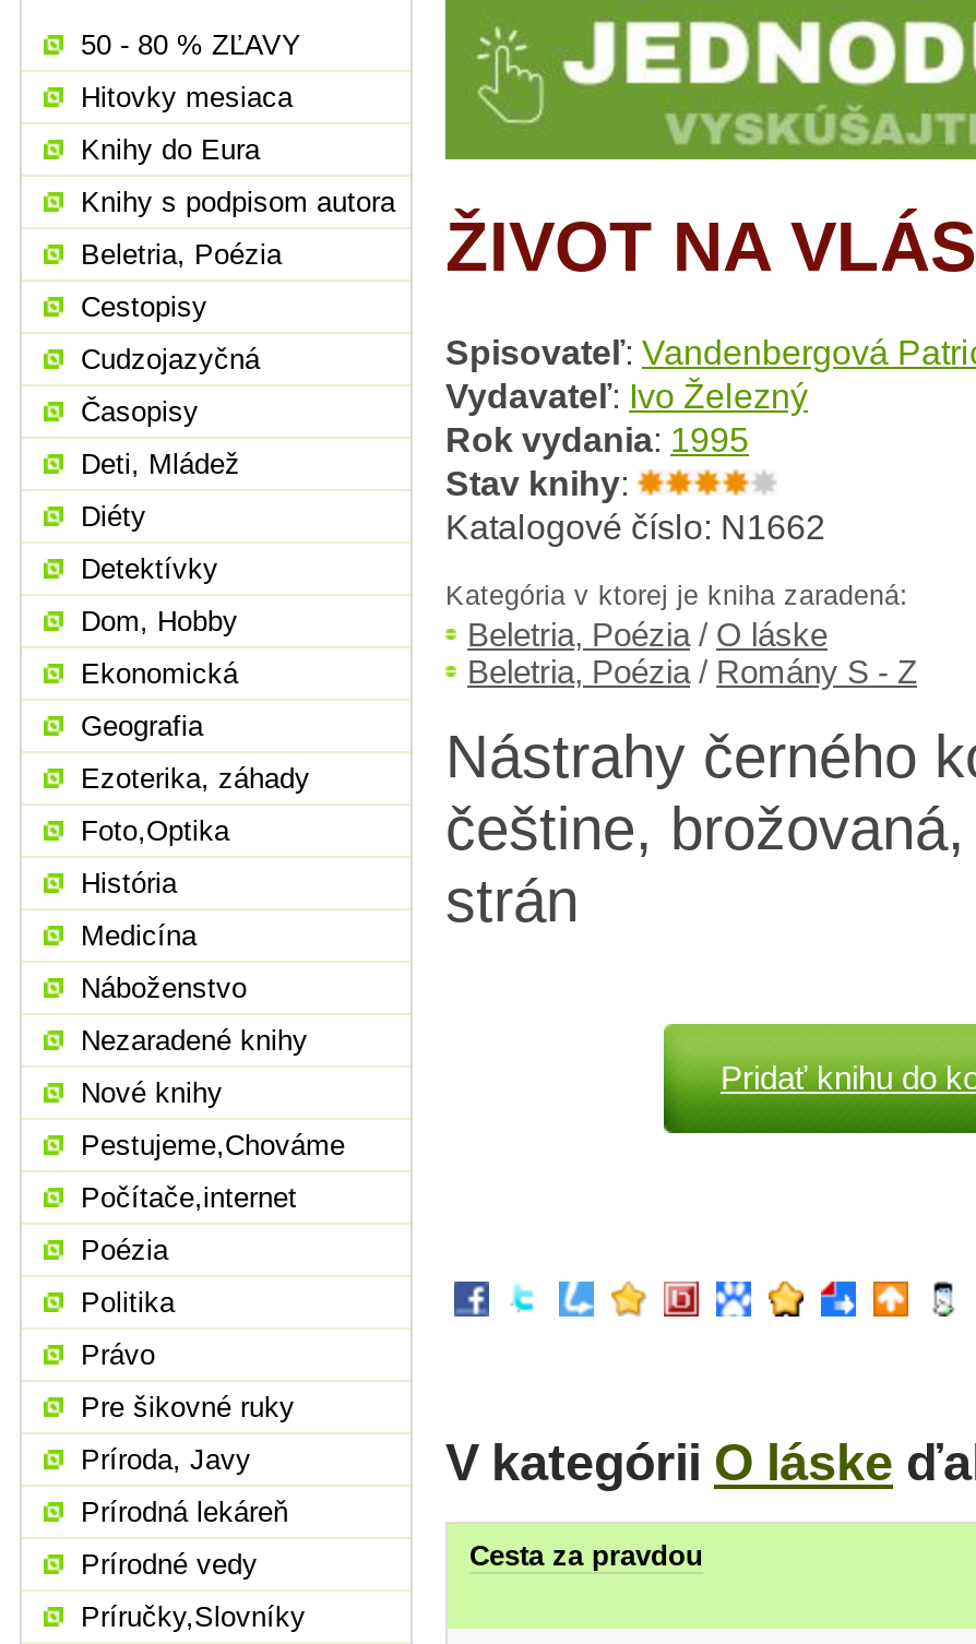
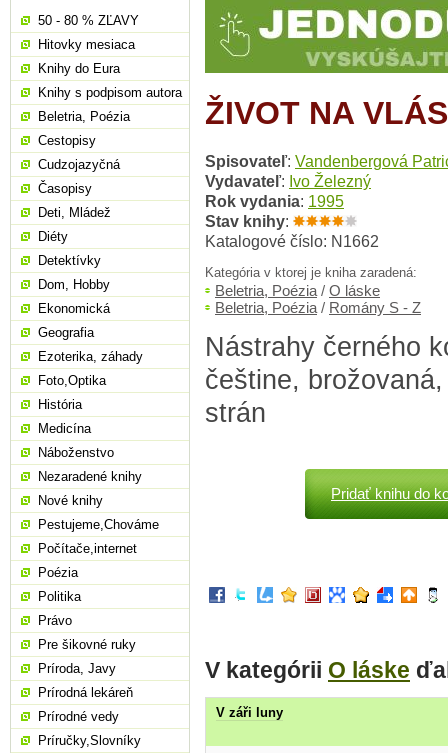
- Cesta za pravdou
+ V záři luny
